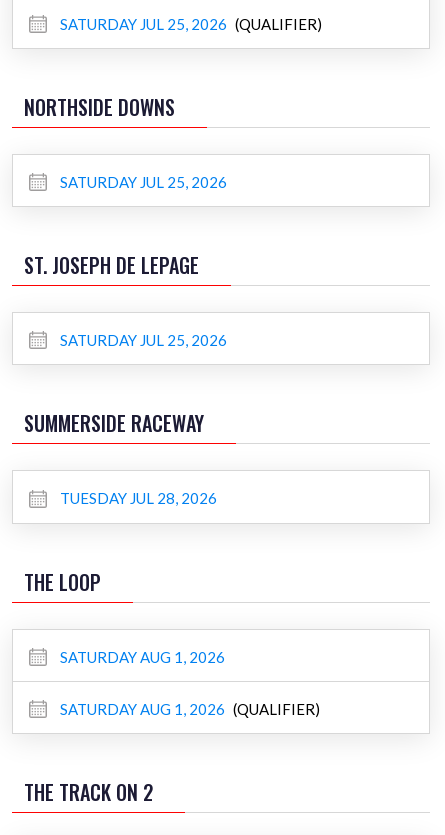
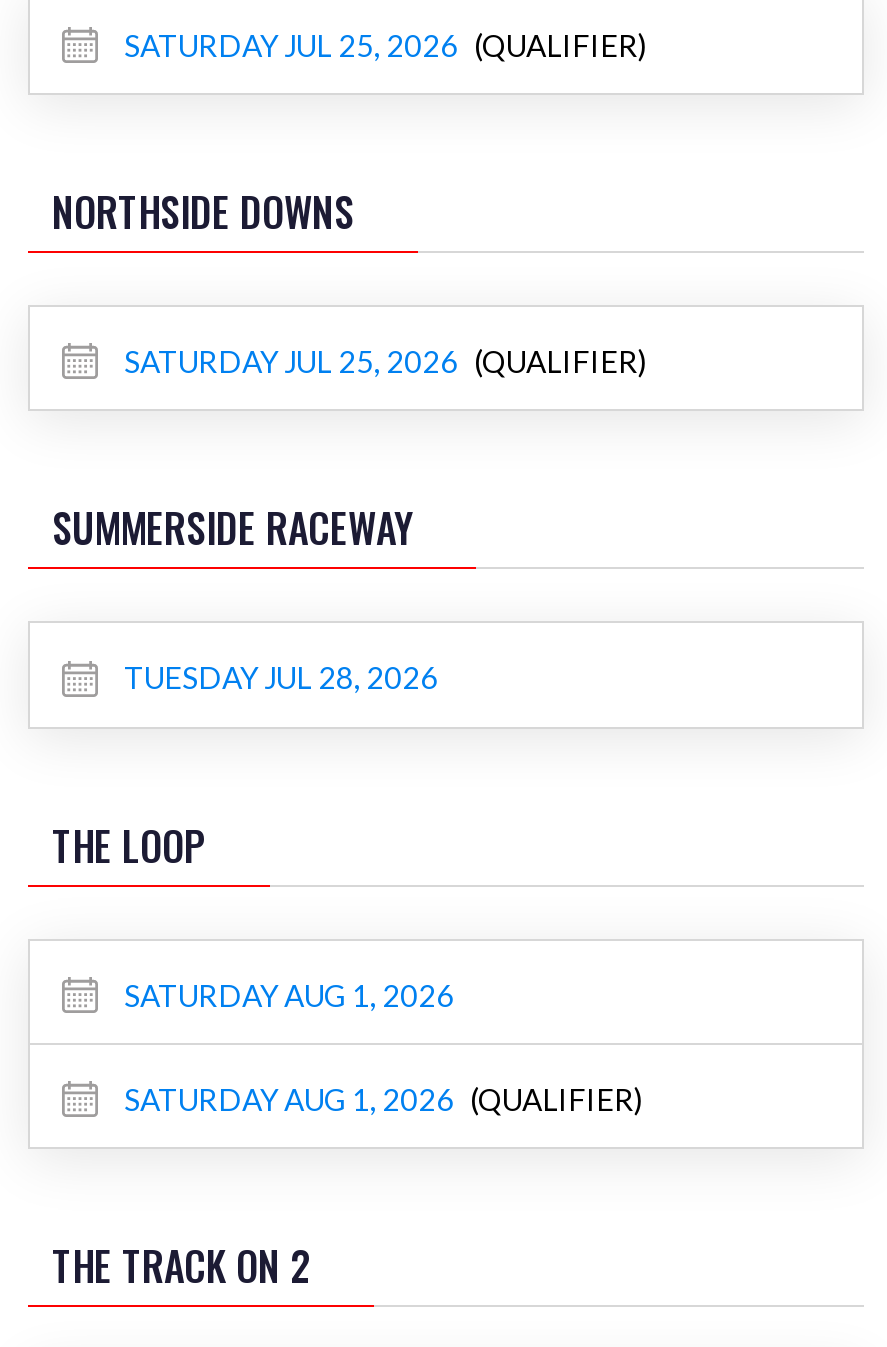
- SATURDAY JUL 25, 2026
- ST. JOSEPH DE LEPAGE
- SATURDAY JUL 25, 2026
+ SATURDAY JUL 25, 2026 (QUALIFIER)
